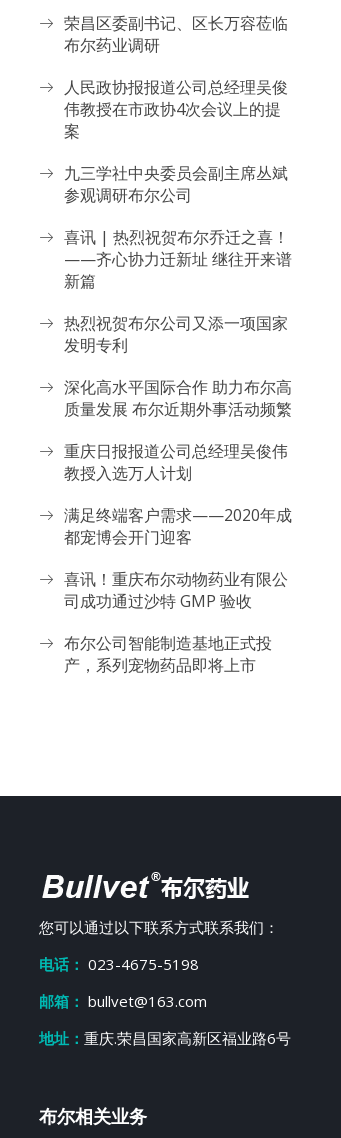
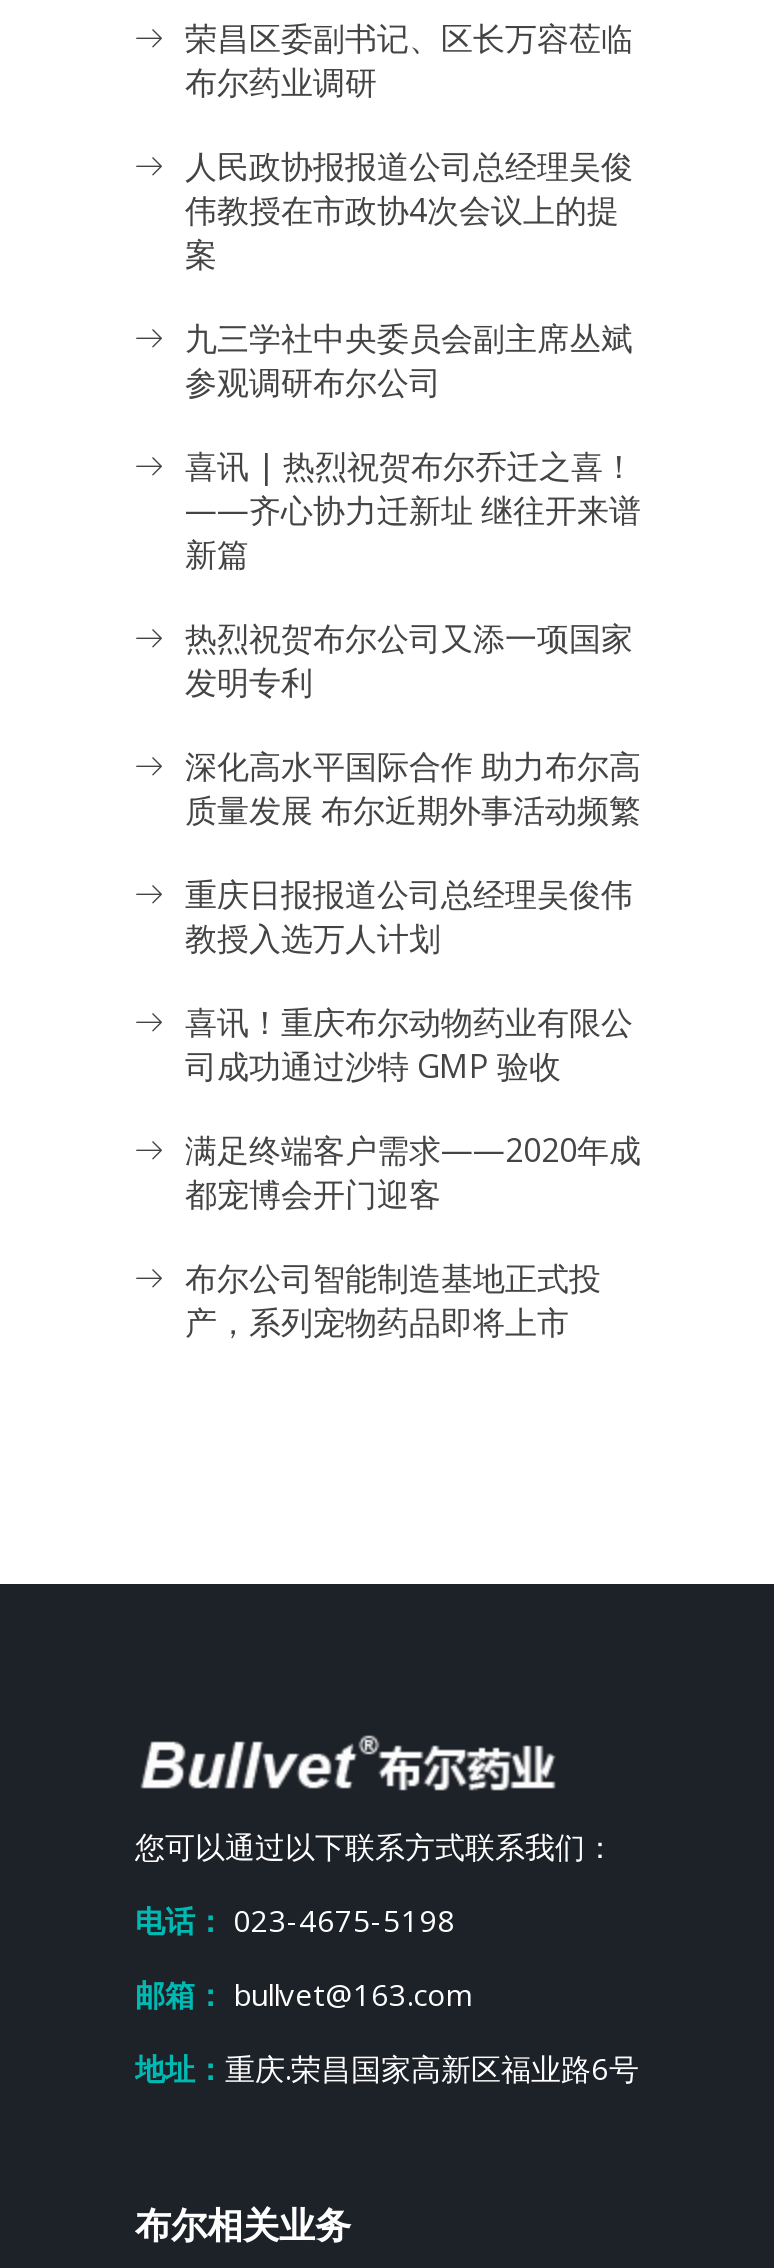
moved down: 满足终端客户需求——2020年成 | 都宠博会开门迎客

moved up: 喜讯！重庆布尔动物药业有限公 | 司成功通过沙特 GMP 验收
